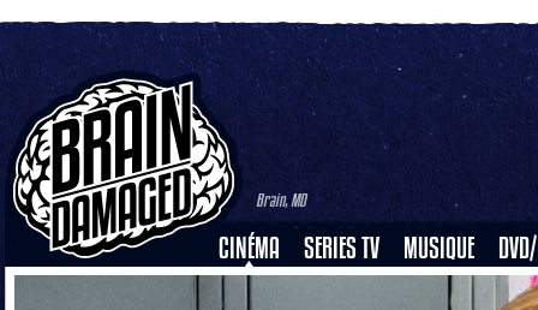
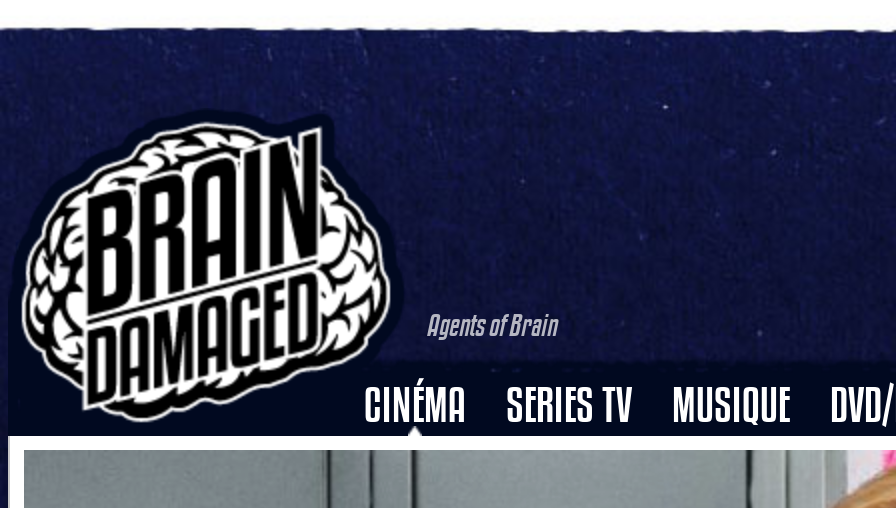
- Brain, MD
+ Agents of Brain
